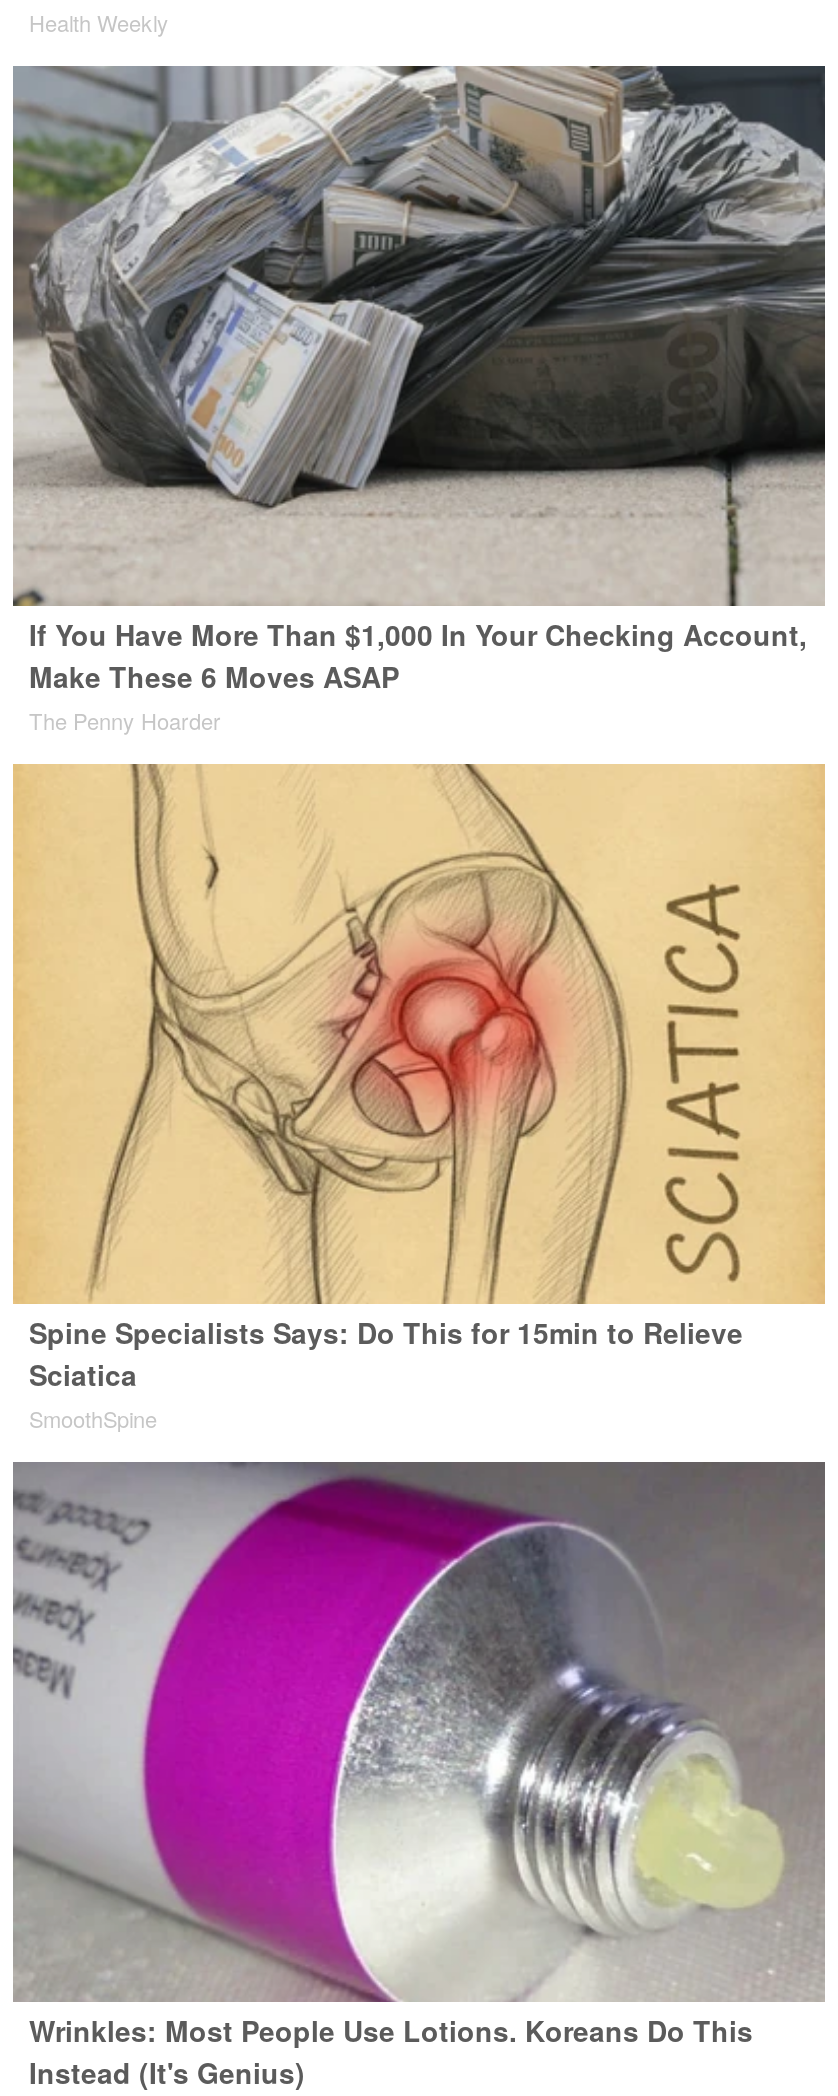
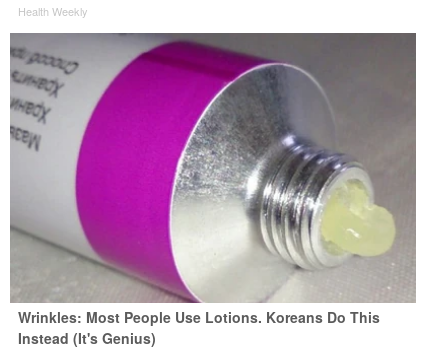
- [image]
- If You Have More Than $1,000 In Your Checking Account,
- Make These 6 Moves ASAP
- The Penny Hoarder

- [image]
- Spine Specialists Says: Do This for 15min to Relieve
- Sciatica
- SmoothSpine
